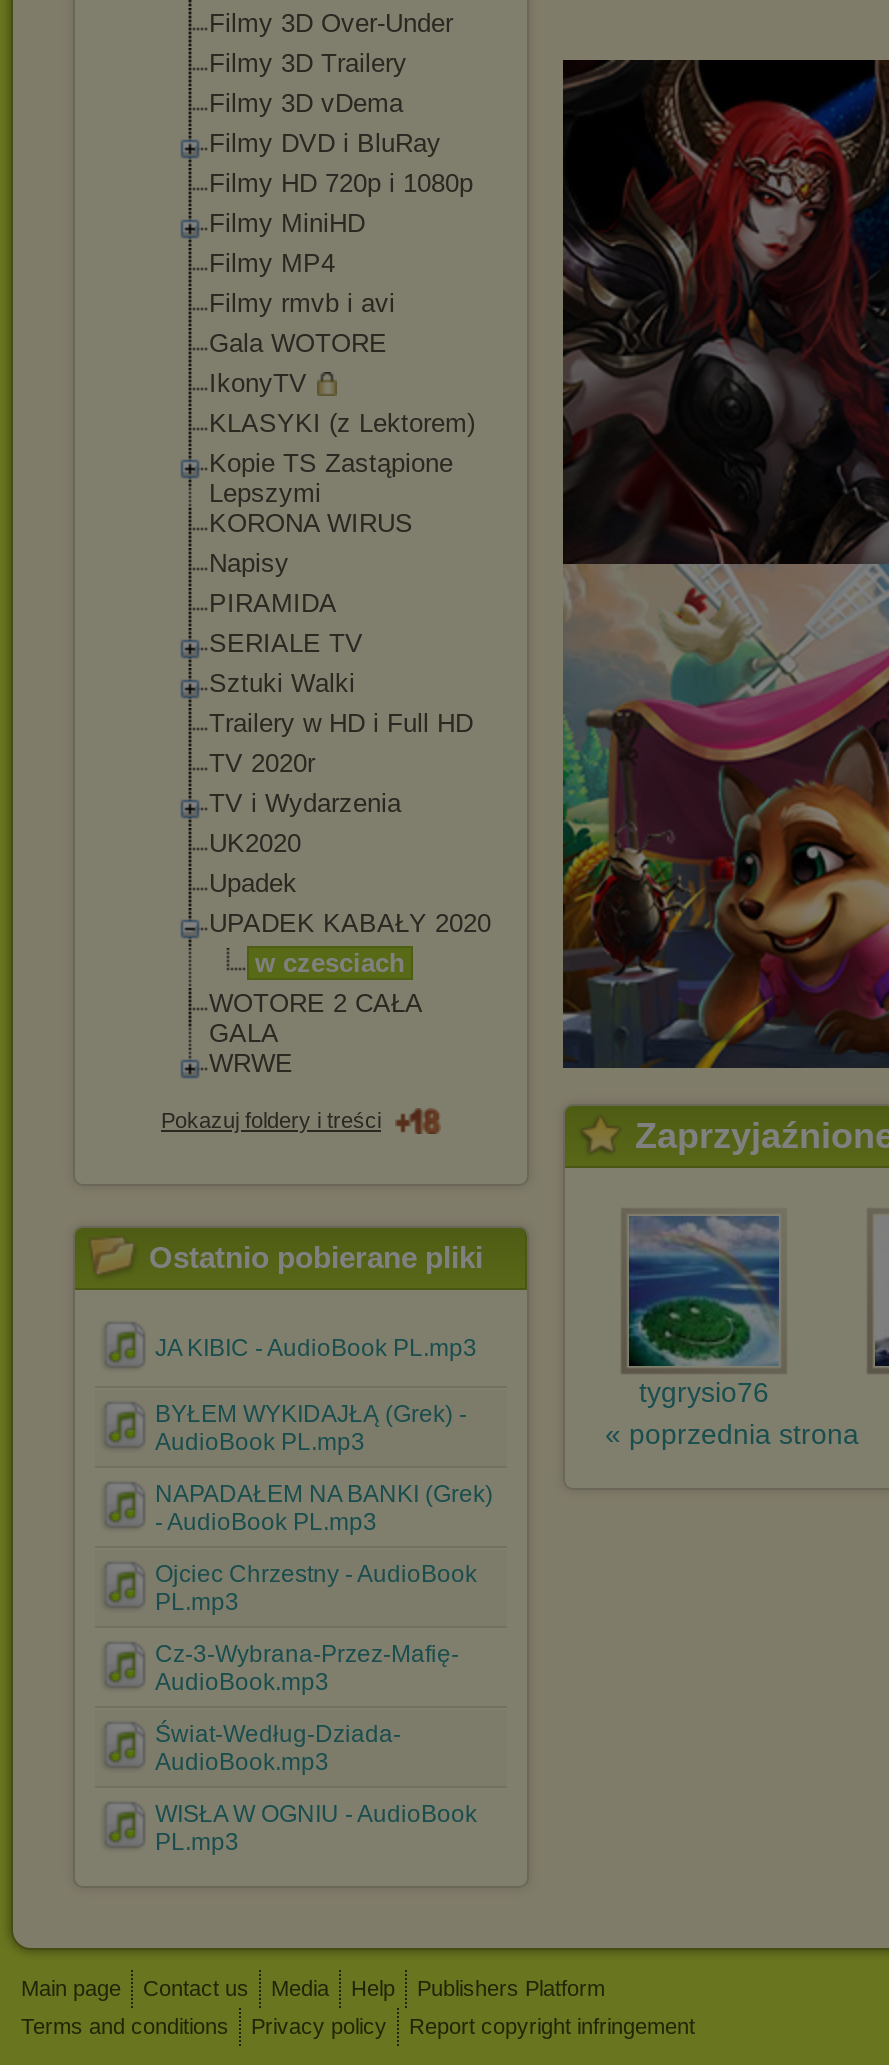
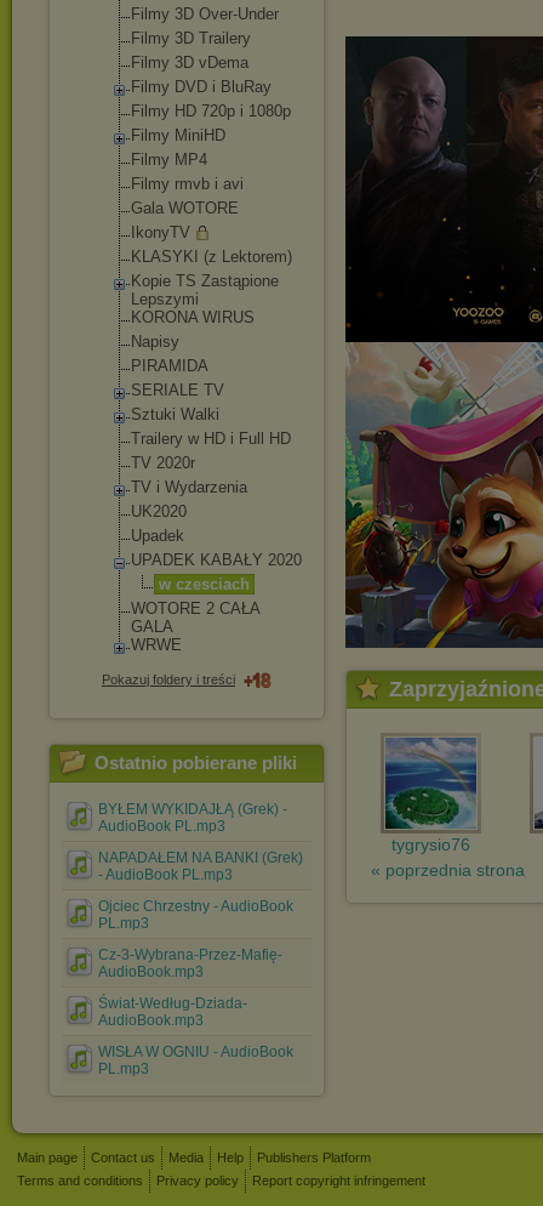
- [image]
+ [image]

- JA KIBIC - AudioBook PL.mp3
